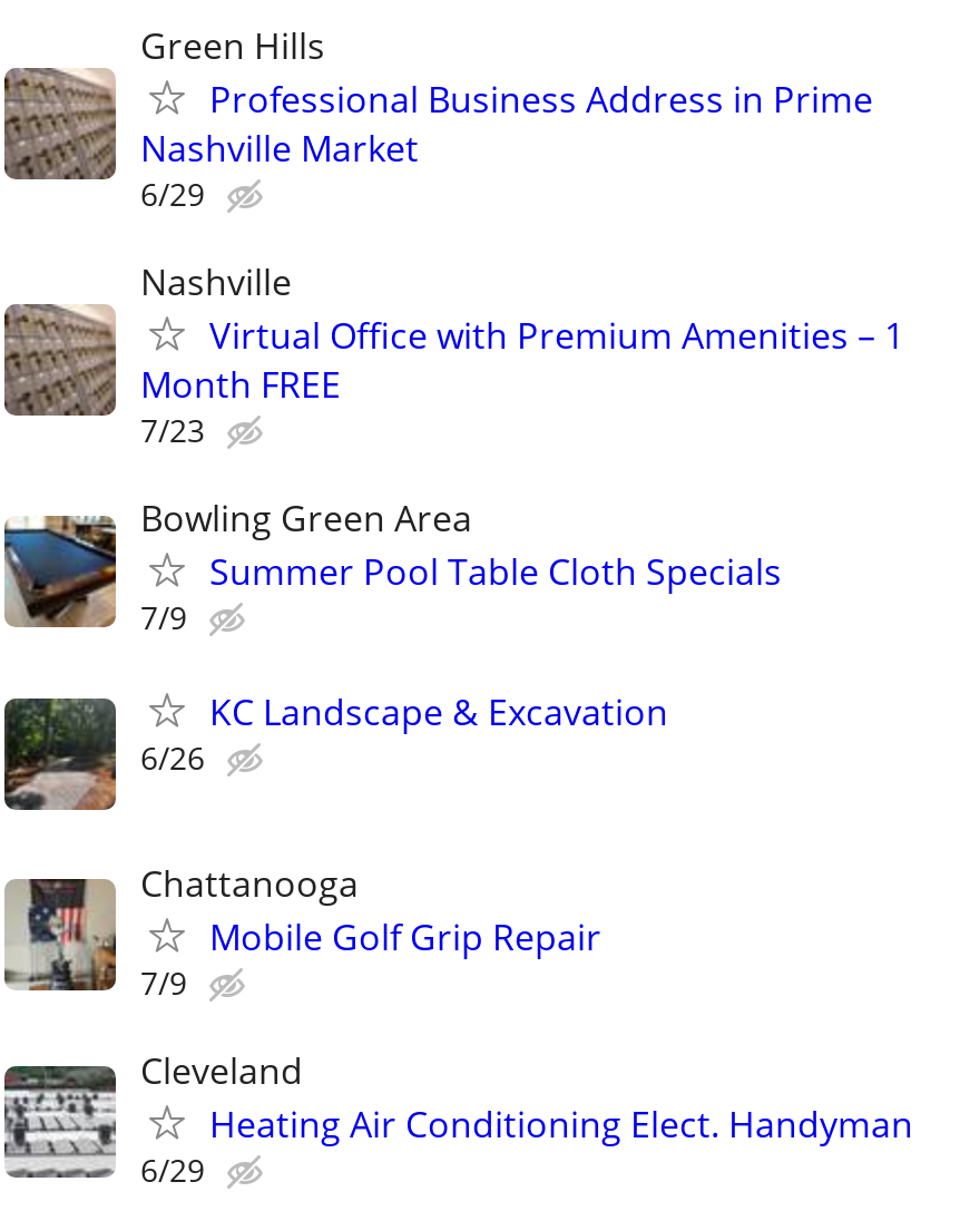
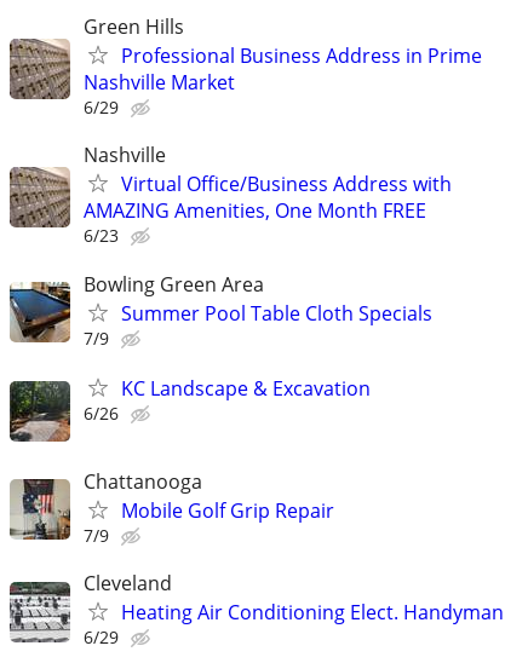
- Virtual Office with Premium Amenities – 1
- Month FREE
- 7/23
+ Virtual Office/Business Address with
+ AMAZING Amenities, One Month FREE
+ 6/23
